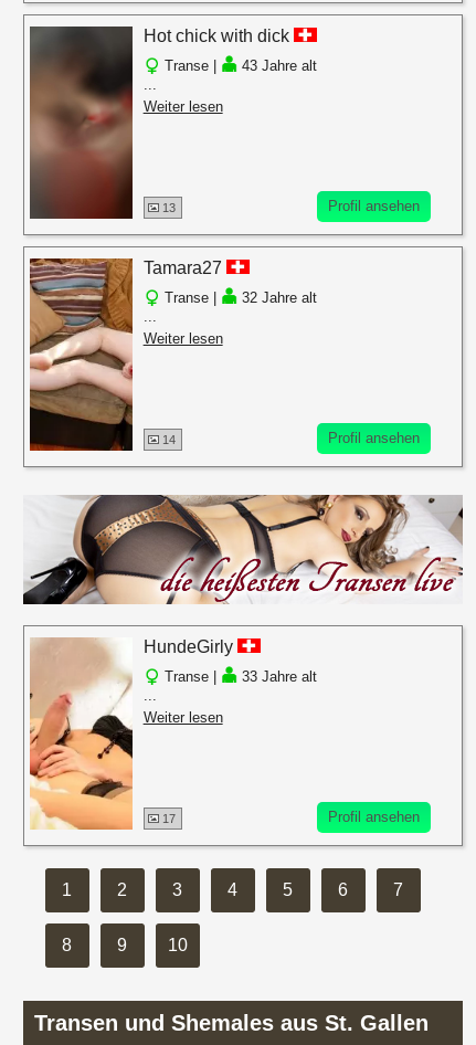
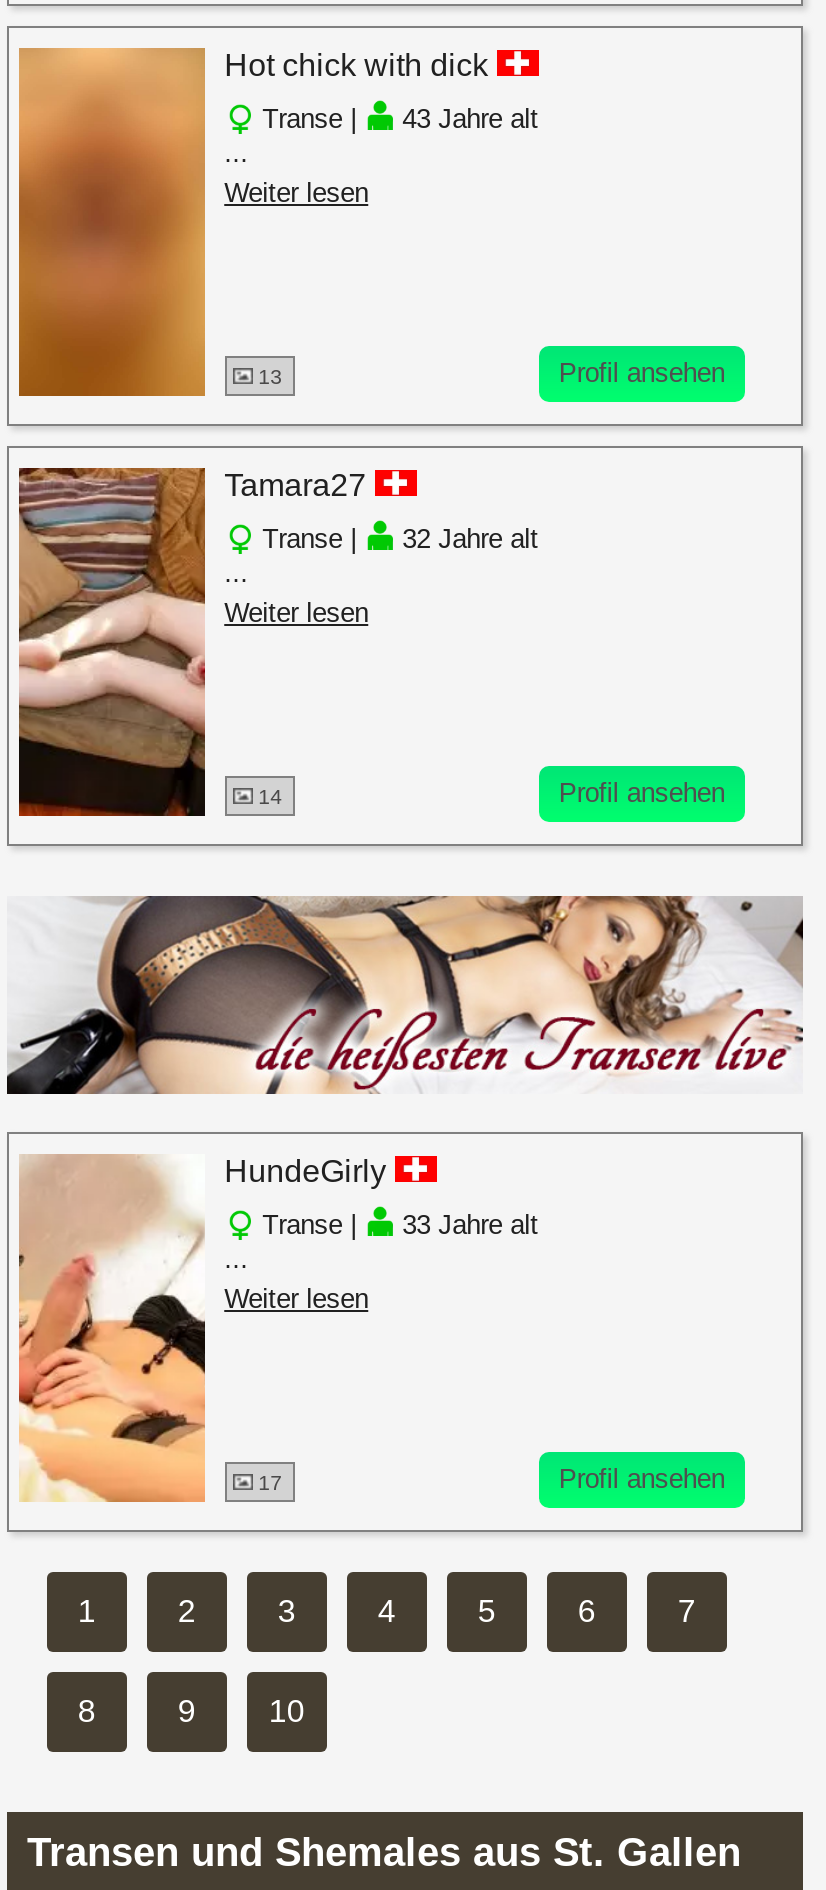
- [image]
+ [image]
